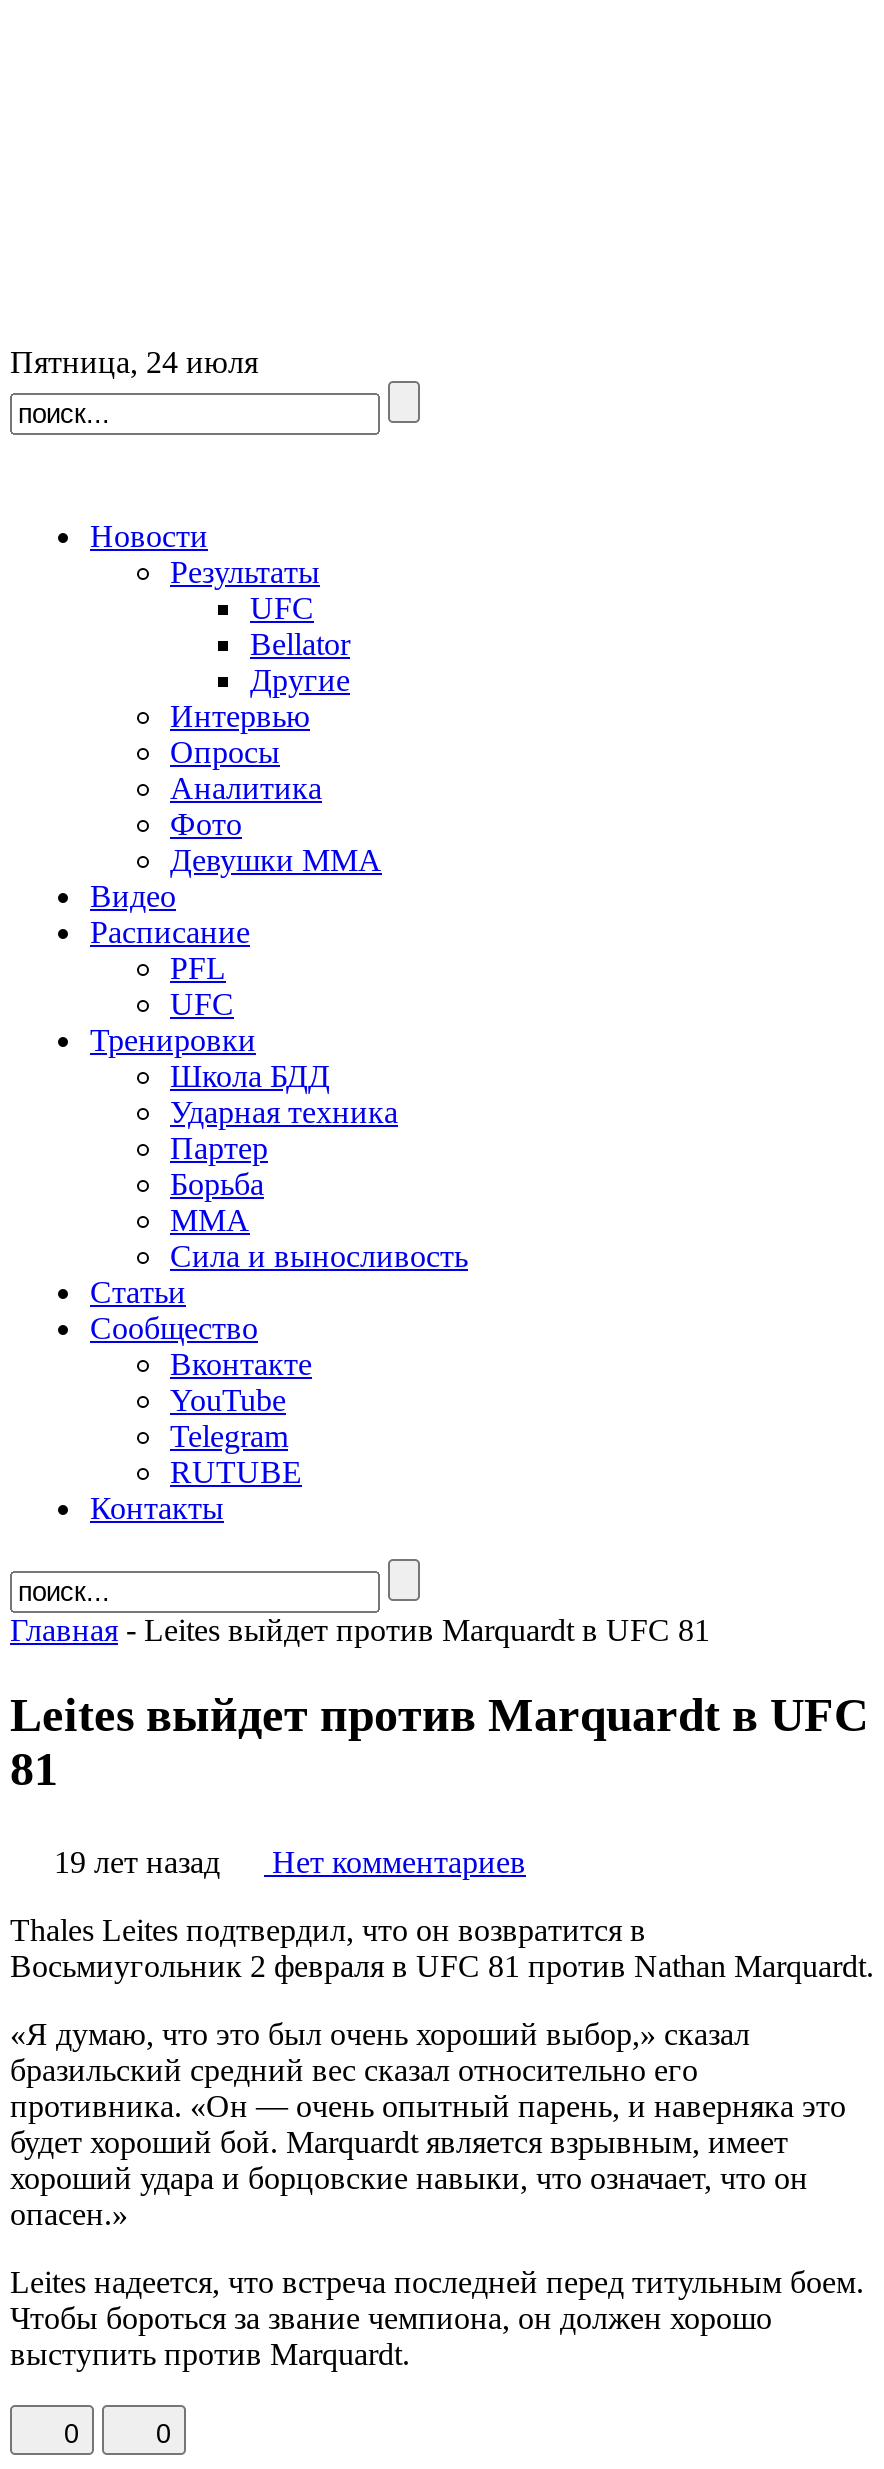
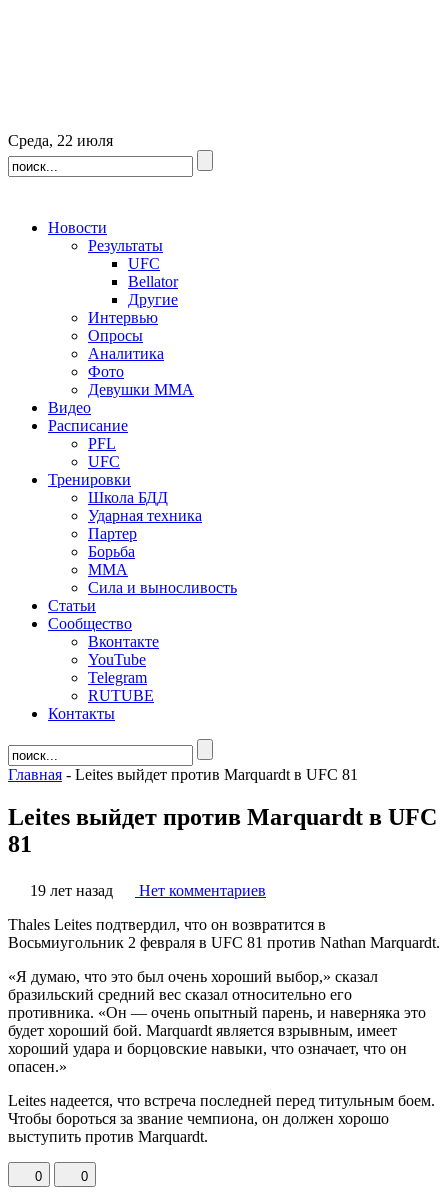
- Пятница, 24 июля
+ Среда, 22 июля
